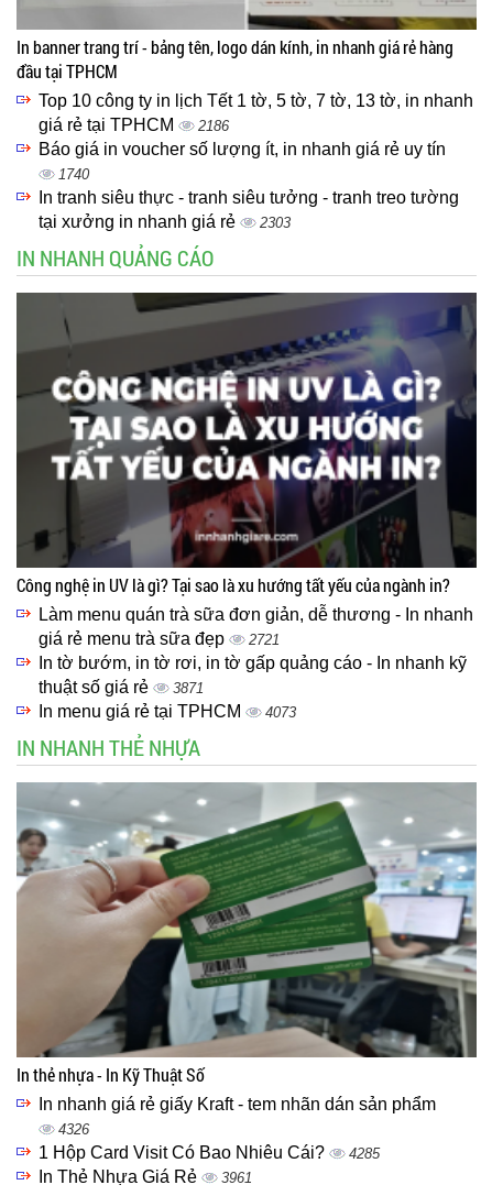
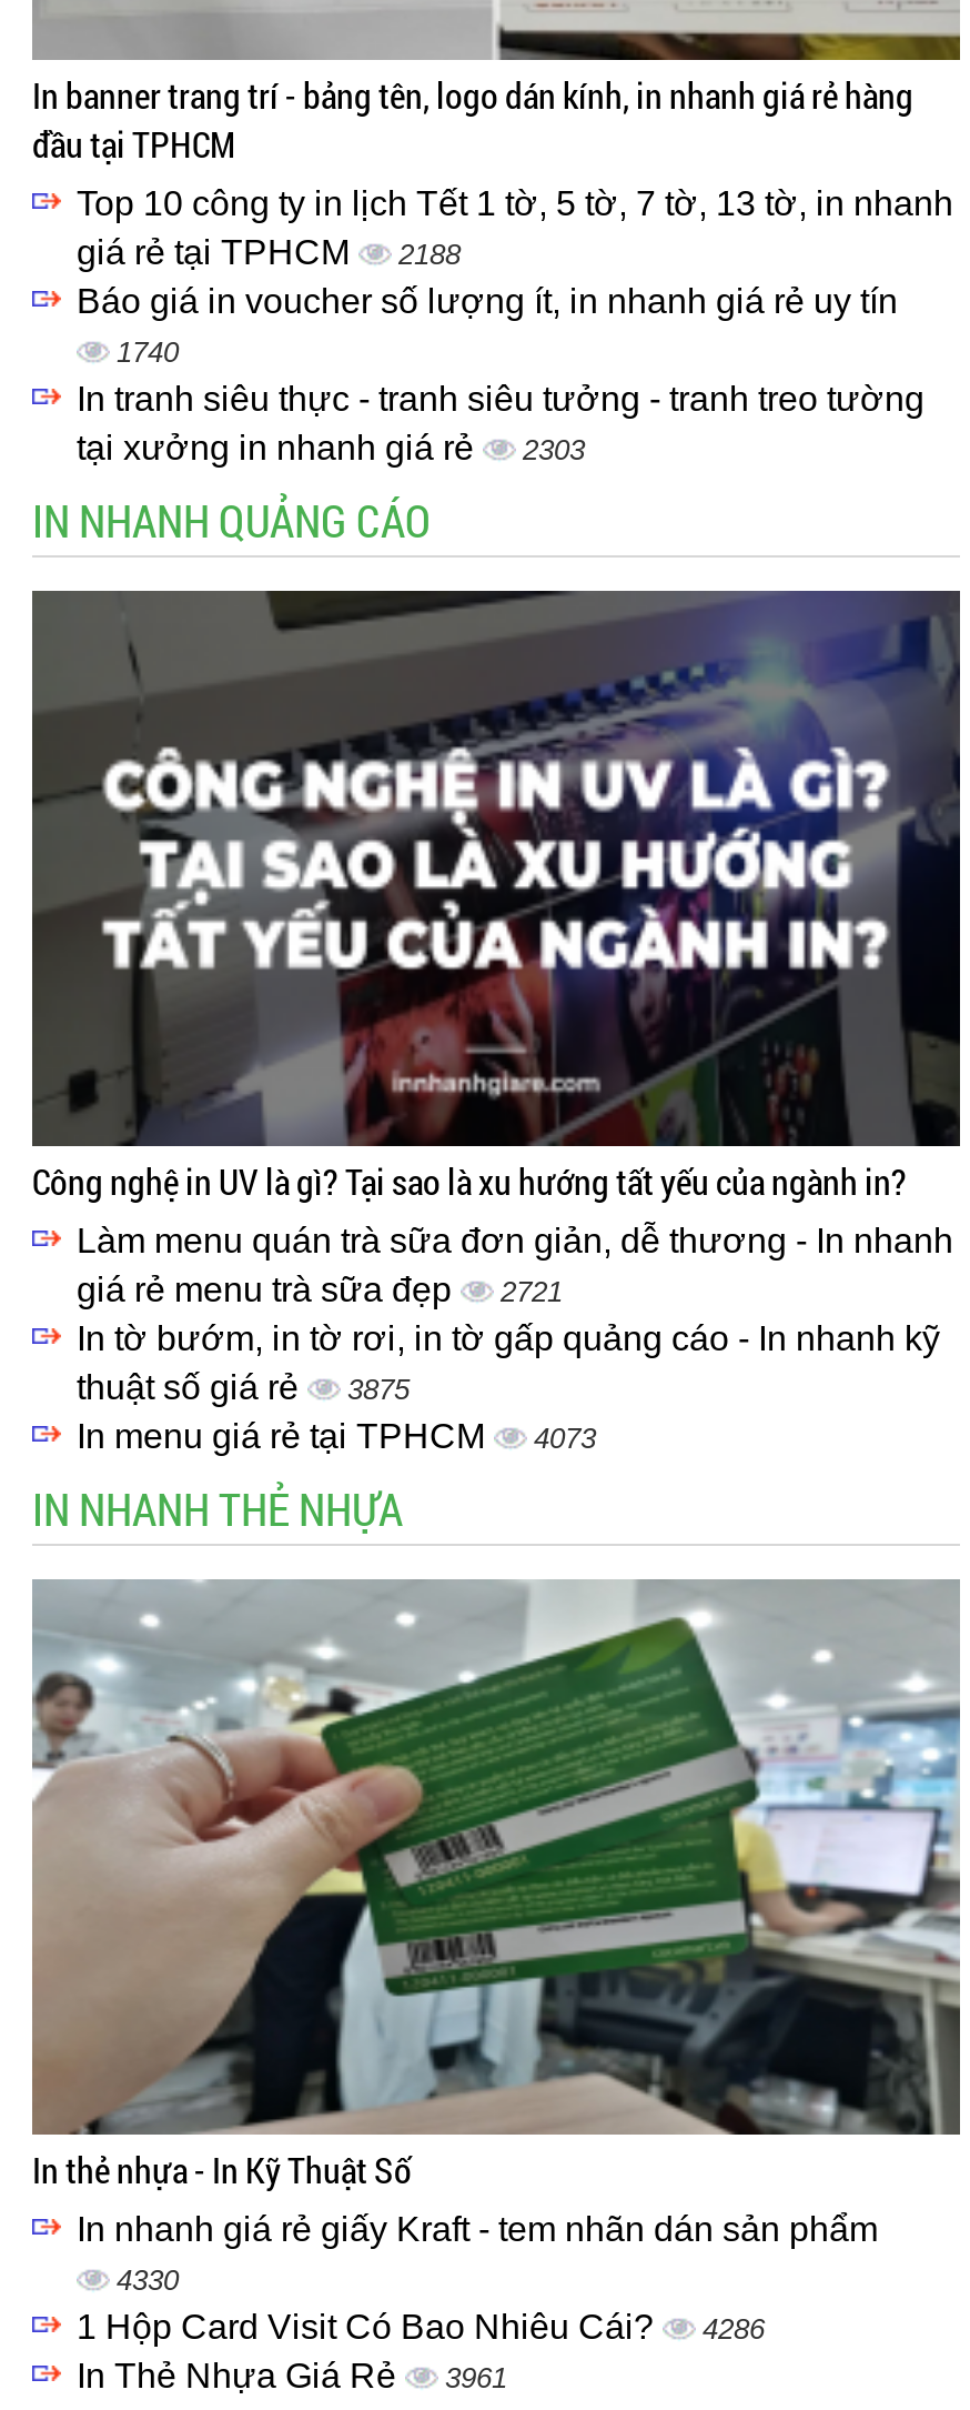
- giá rẻ tại TPHCM 2186
+ giá rẻ tại TPHCM 2188

- thuật số giá rẻ 3871
+ thuật số giá rẻ 3875

- 4326
+ 4330

- 1 Hộp Card Visit Có Bao Nhiêu Cái? 4285
+ 1 Hộp Card Visit Có Bao Nhiêu Cái? 4286
